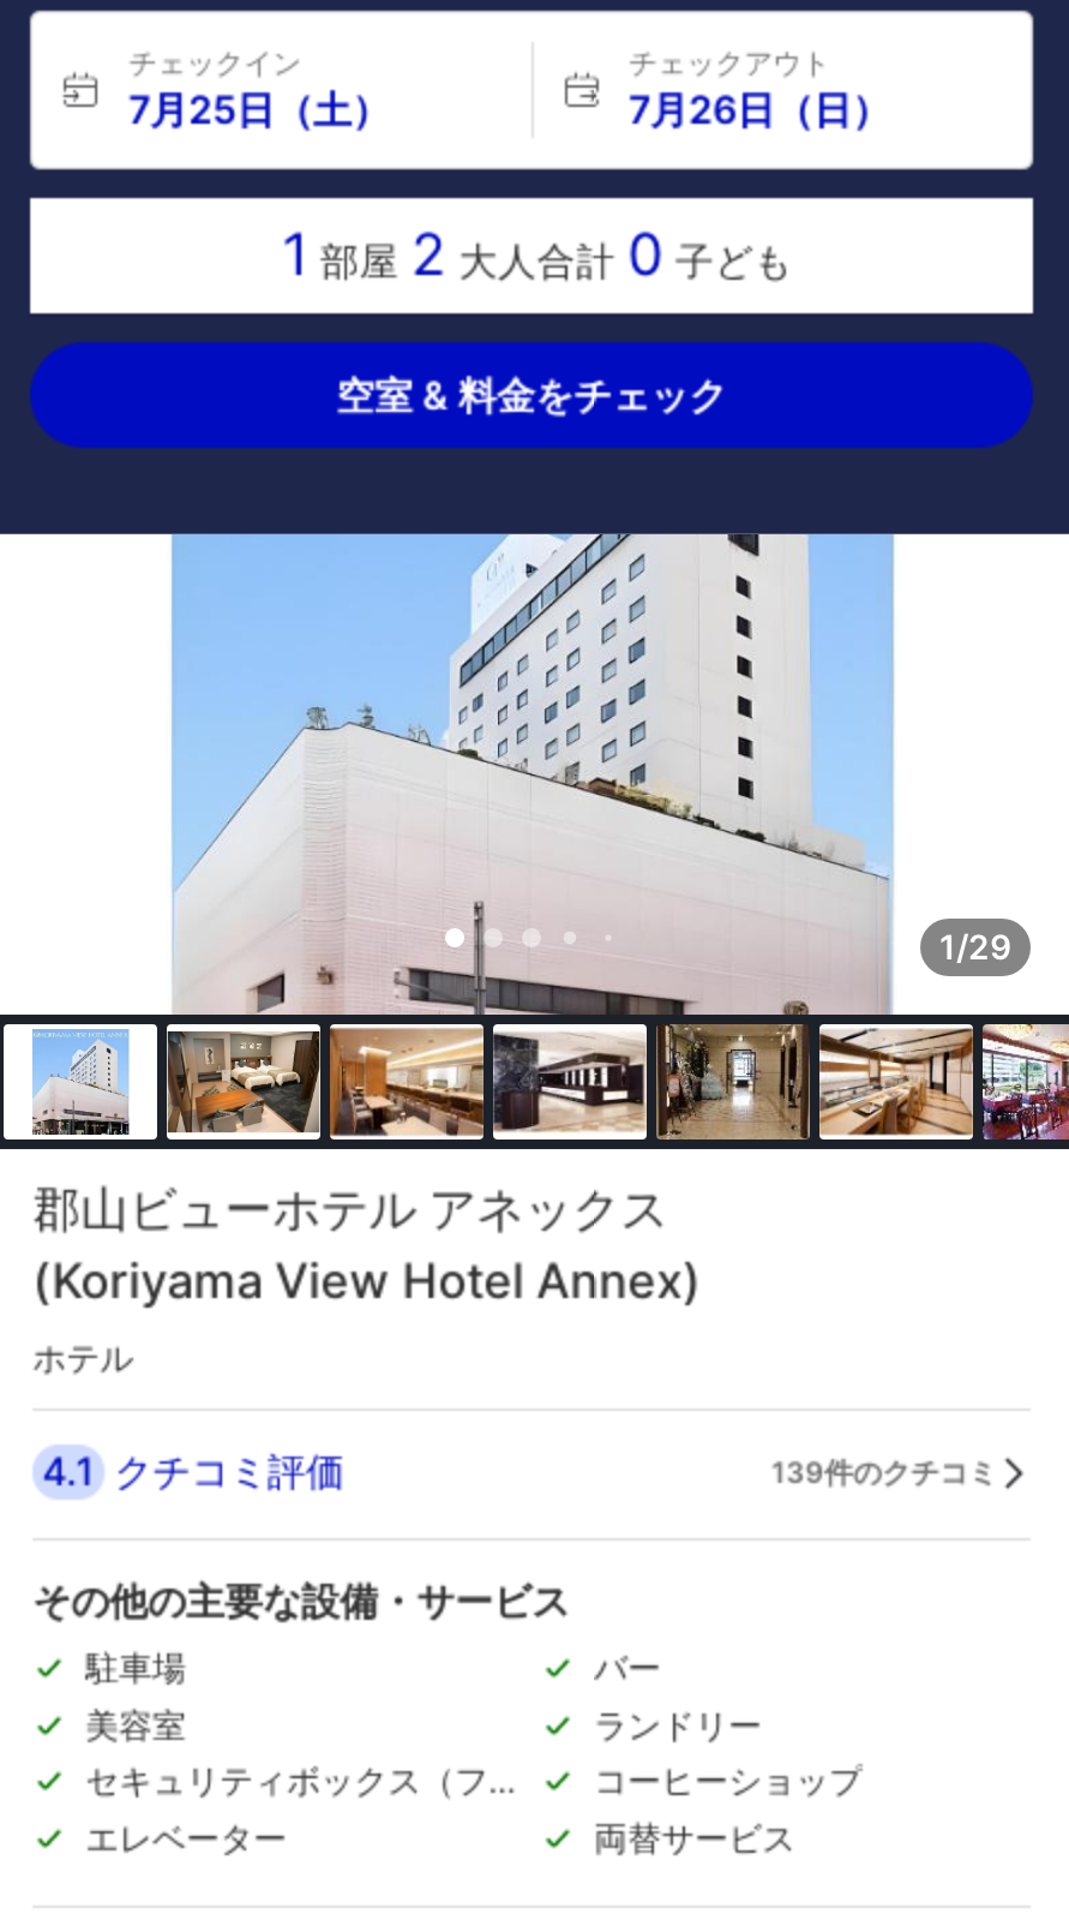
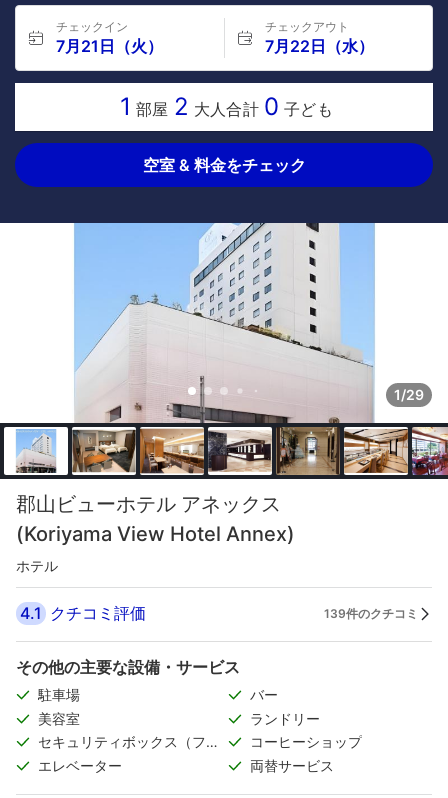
- 7月25日（土）
+ 7月21日（火）

- 7月26日（日）
+ 7月22日（水）
